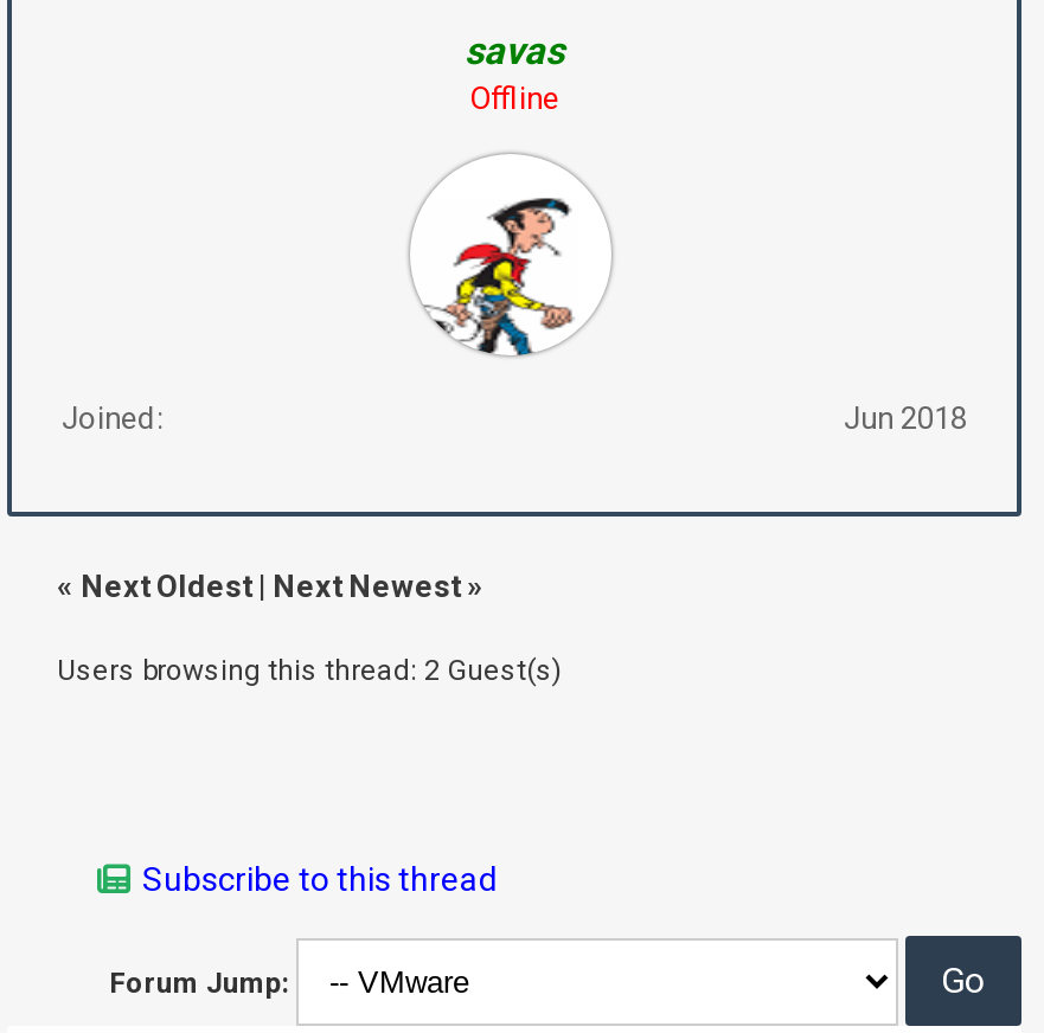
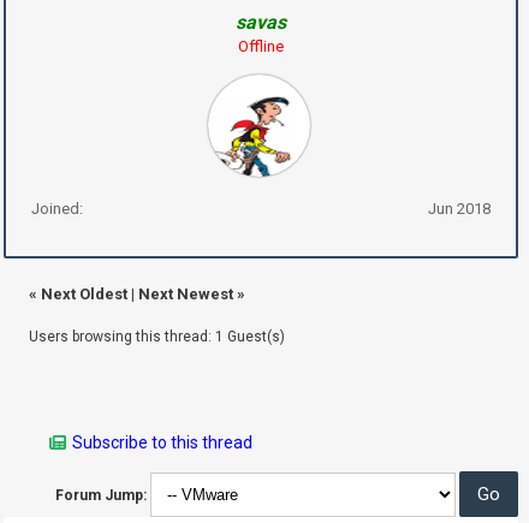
- Users browsing this thread: 2 Guest(s)
+ Users browsing this thread: 1 Guest(s)
